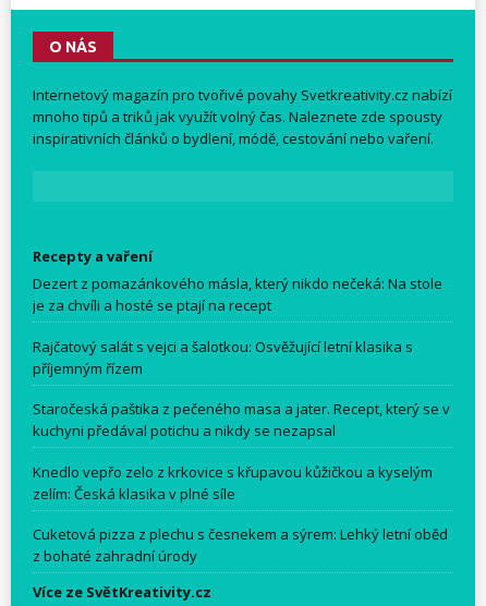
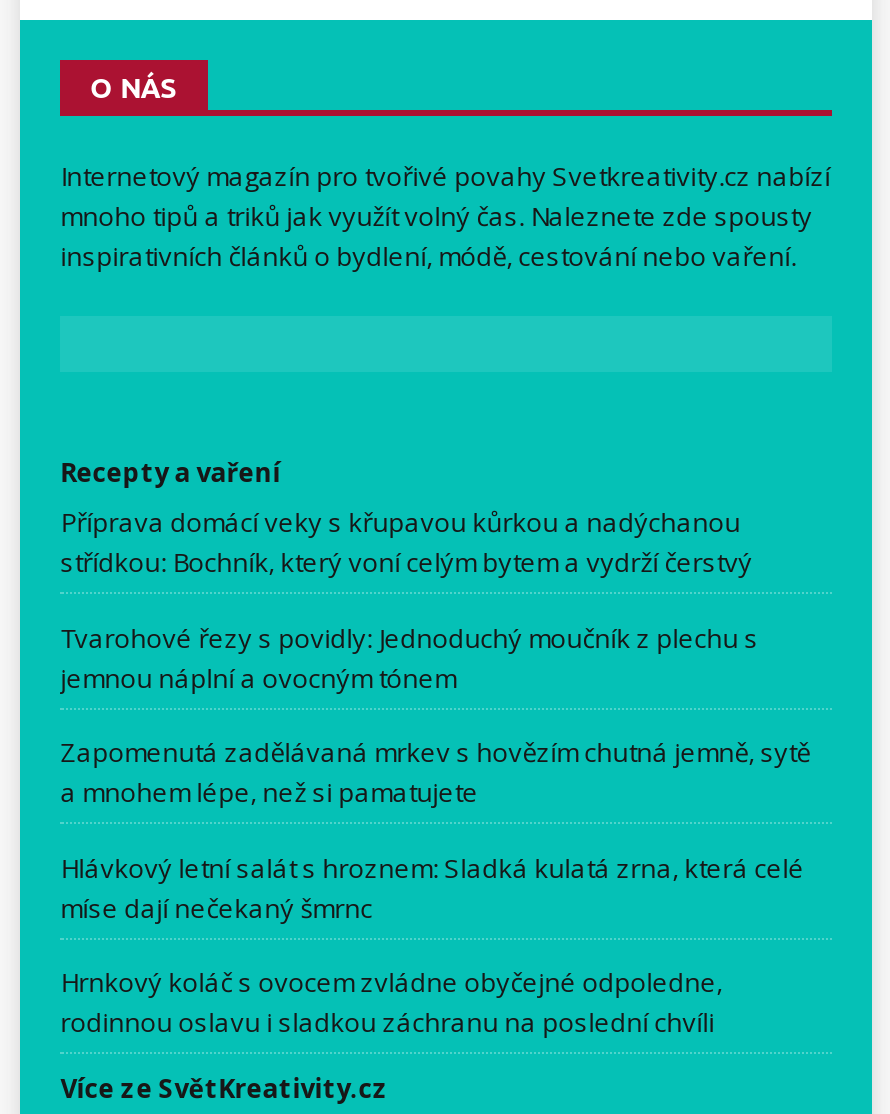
- Dezert z pomazánkového másla, který nikdo nečeká: Na stole
- je za chvíli a hosté se ptají na recept
+ Příprava domácí veky s křupavou kůrkou a nadýchanou
+ střídkou: Bochník, který voní celým bytem a vydrží čerstvý

- Rajčatový salát s vejci a šalotkou: Osvěžující letní klasika s
- příjemným řízem
+ Tvarohové řezy s povidly: Jednoduchý moučník z plechu s
+ jemnou náplní a ovocným tónem

- Staročeská paštika z pečeného masa a jater. Recept, který se v
- kuchyni předával potichu a nikdy se nezapsal
+ Zapomenutá zadělávaná mrkev s hovězím chutná jemně, sytě
+ a mnohem lépe, než si pamatujete

- Knedlo vepřo zelo z krkovice s křupavou kůžičkou a kyselým
- zelím: Česká klasika v plné síle
+ Hlávkový letní salát s hroznem: Sladká kulatá zrna, která celé
+ míse dají nečekaný šmrnc

- Cuketová pizza z plechu s česnekem a sýrem: Lehký letní oběd
- z bohaté zahradní úrody
+ Hrnkový koláč s ovocem zvládne obyčejné odpoledne,
+ rodinnou oslavu i sladkou záchranu na poslední chvíli
